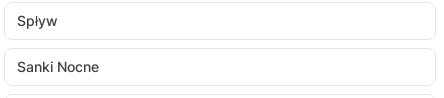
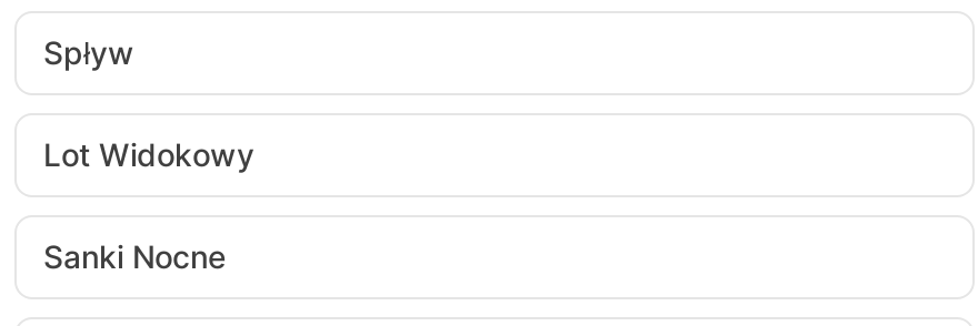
+ Lot Widokowy
